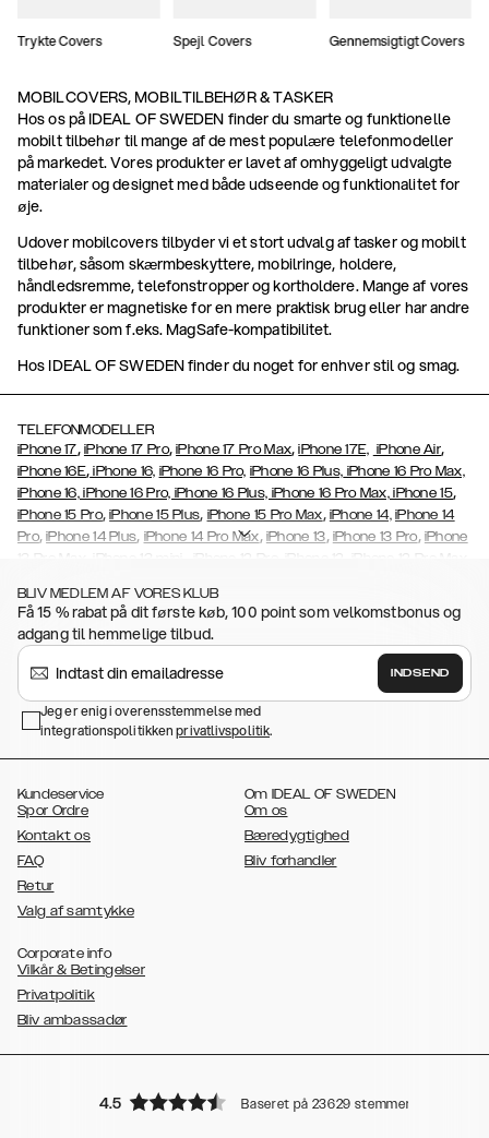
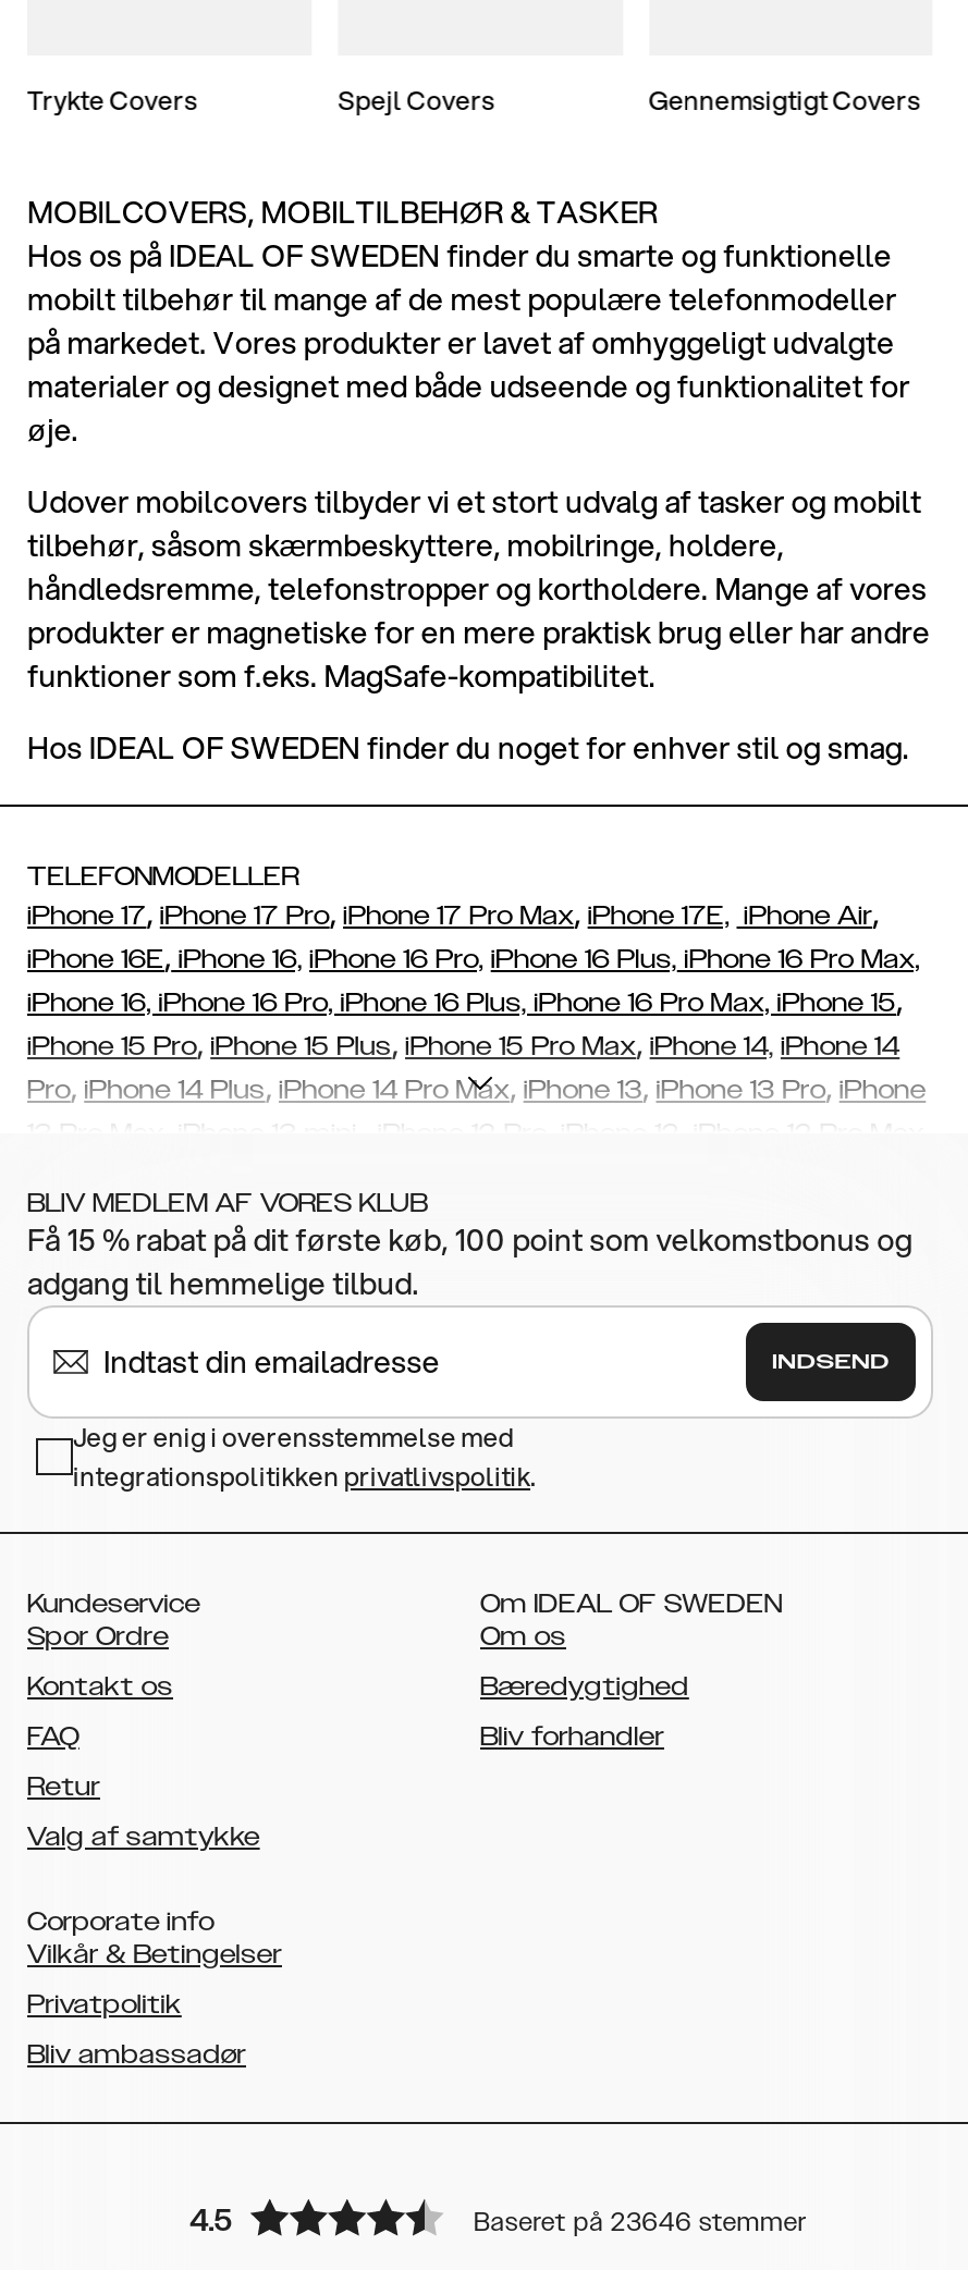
- Baseret på 23629 stemmer
+ Baseret på 23646 stemmer
